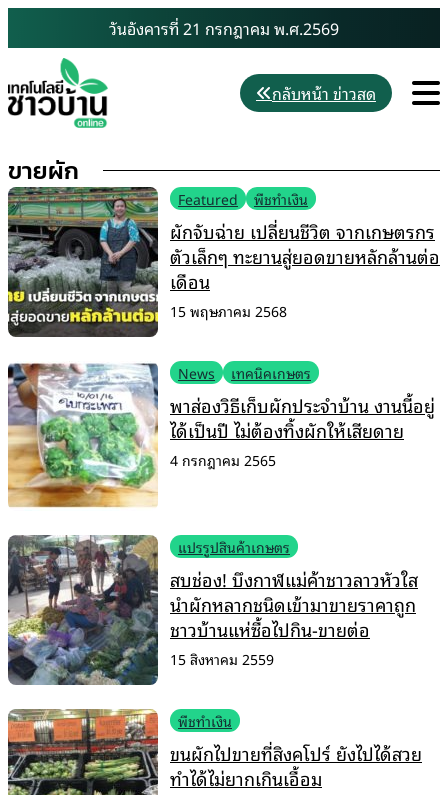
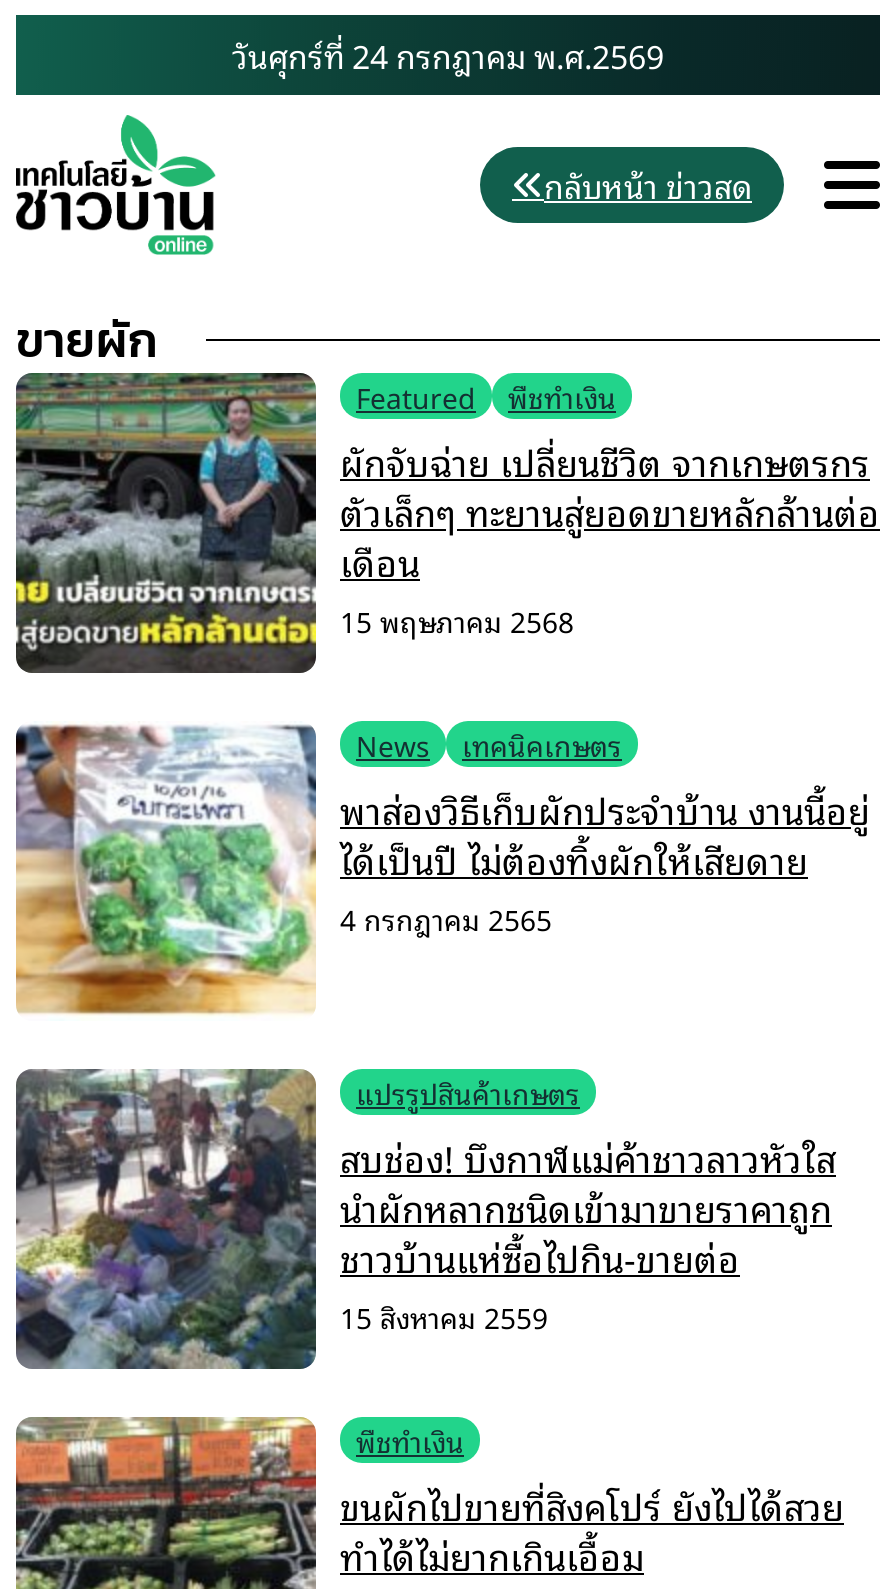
- วันอังคารที่ 21 กรกฎาคม พ.ศ.2569
+ วันศุกร์ที่ 24 กรกฎาคม พ.ศ.2569
